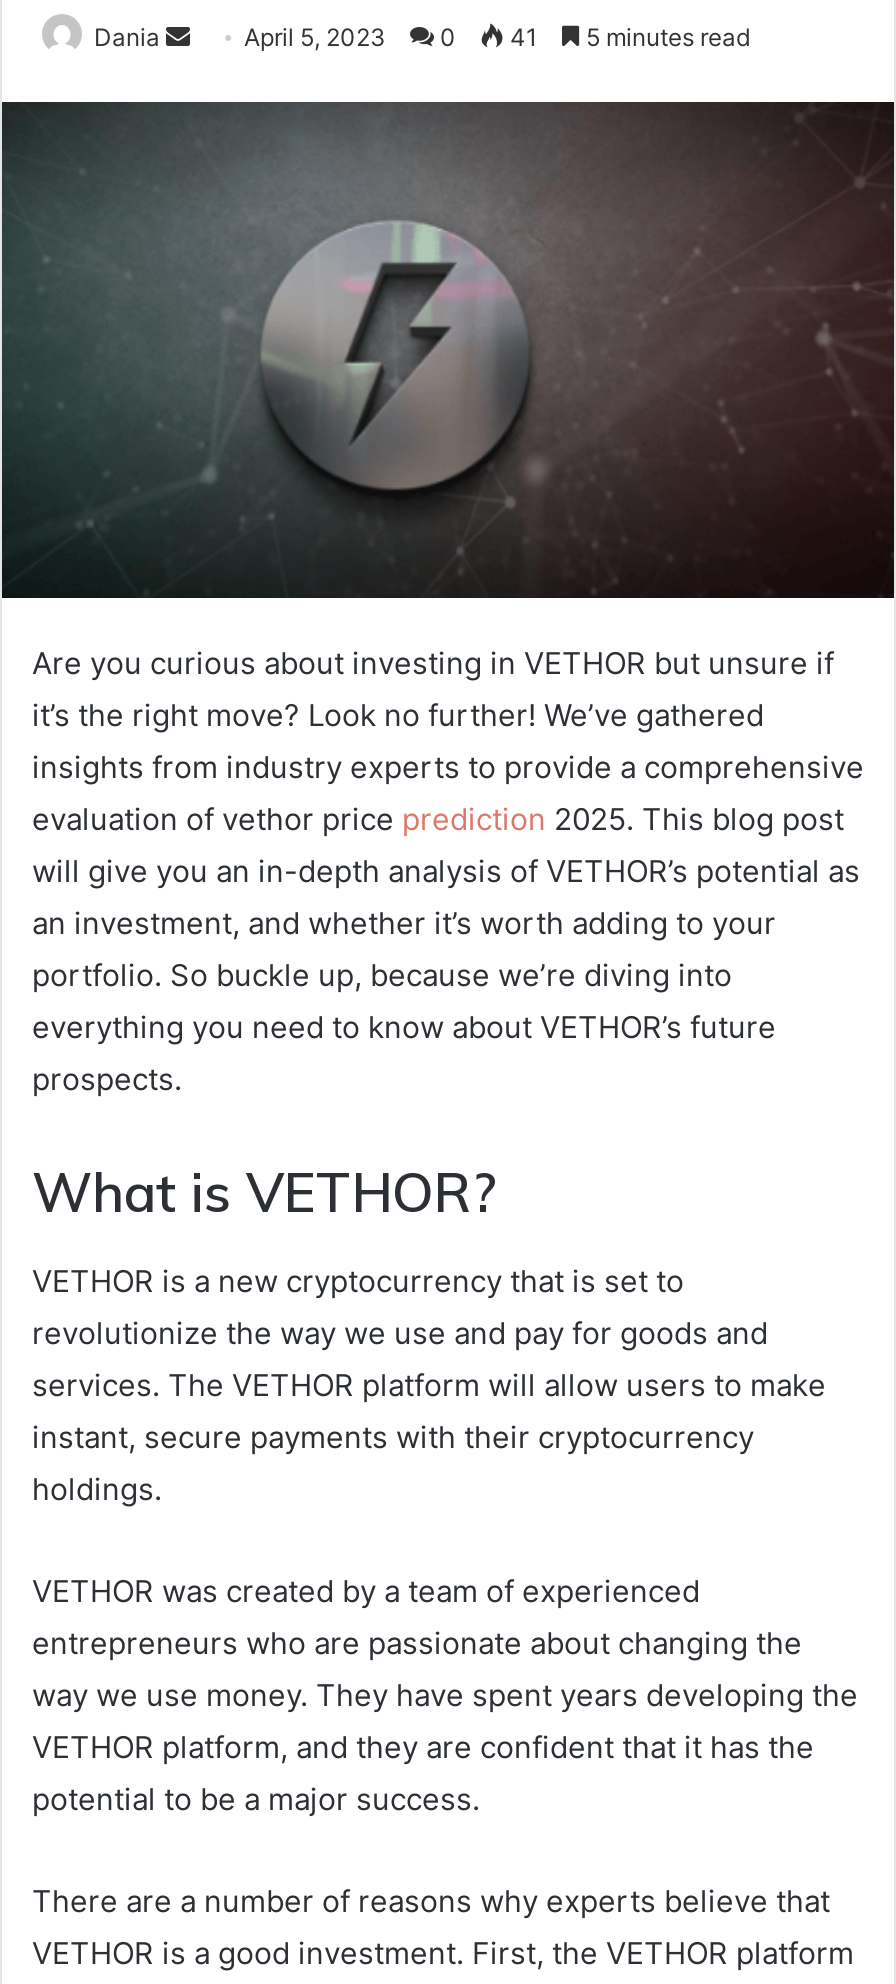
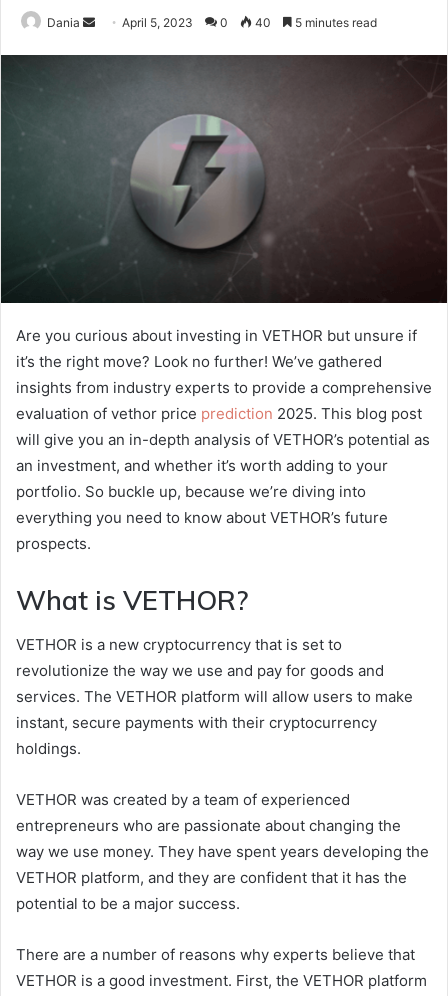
- 41
+ 40
